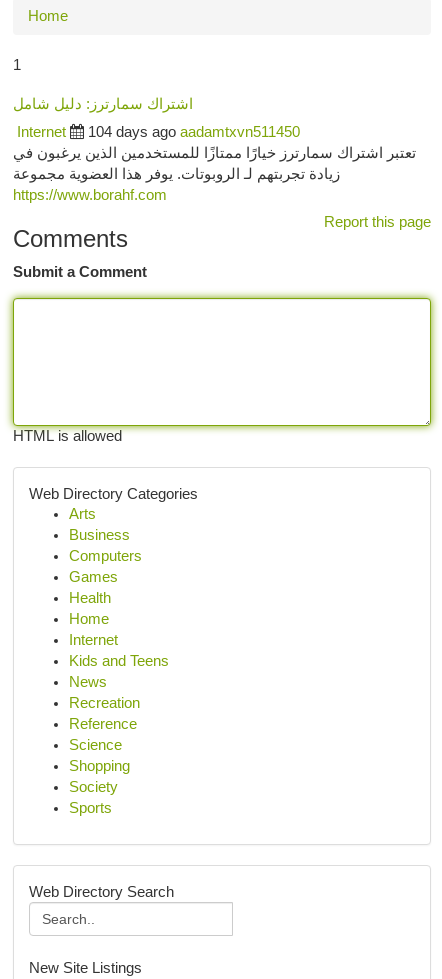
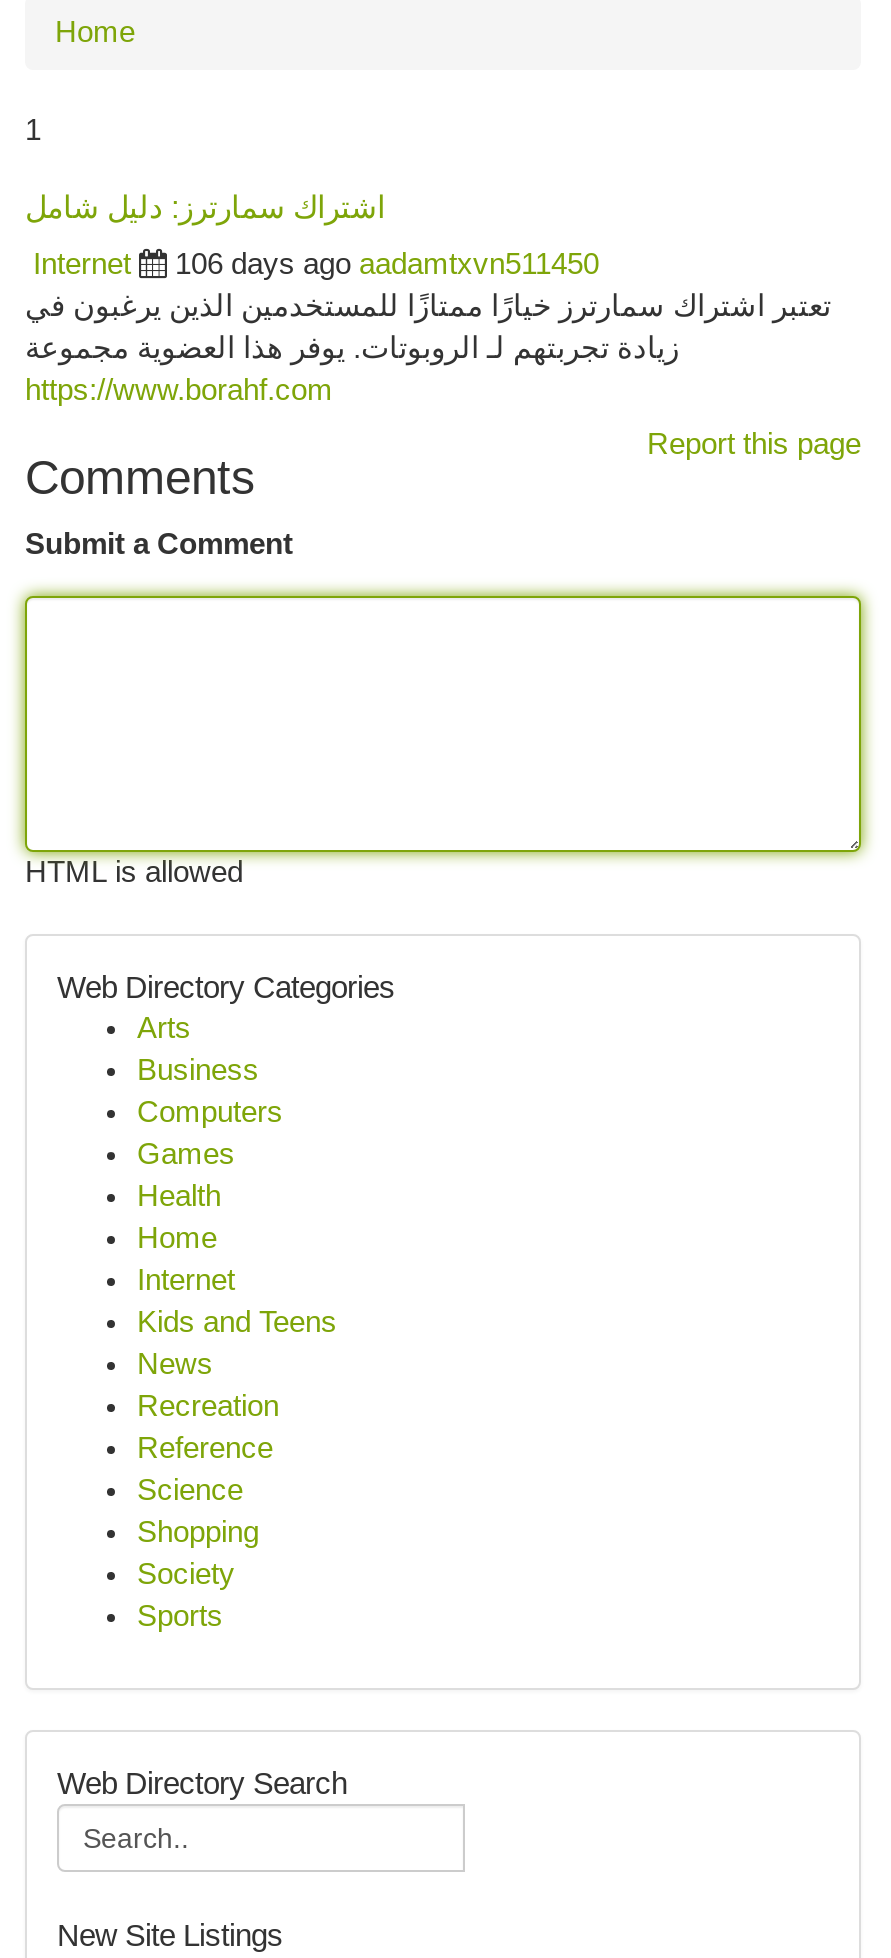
- 104 days ago aadamtxvn511450
+ 106 days ago aadamtxvn511450
